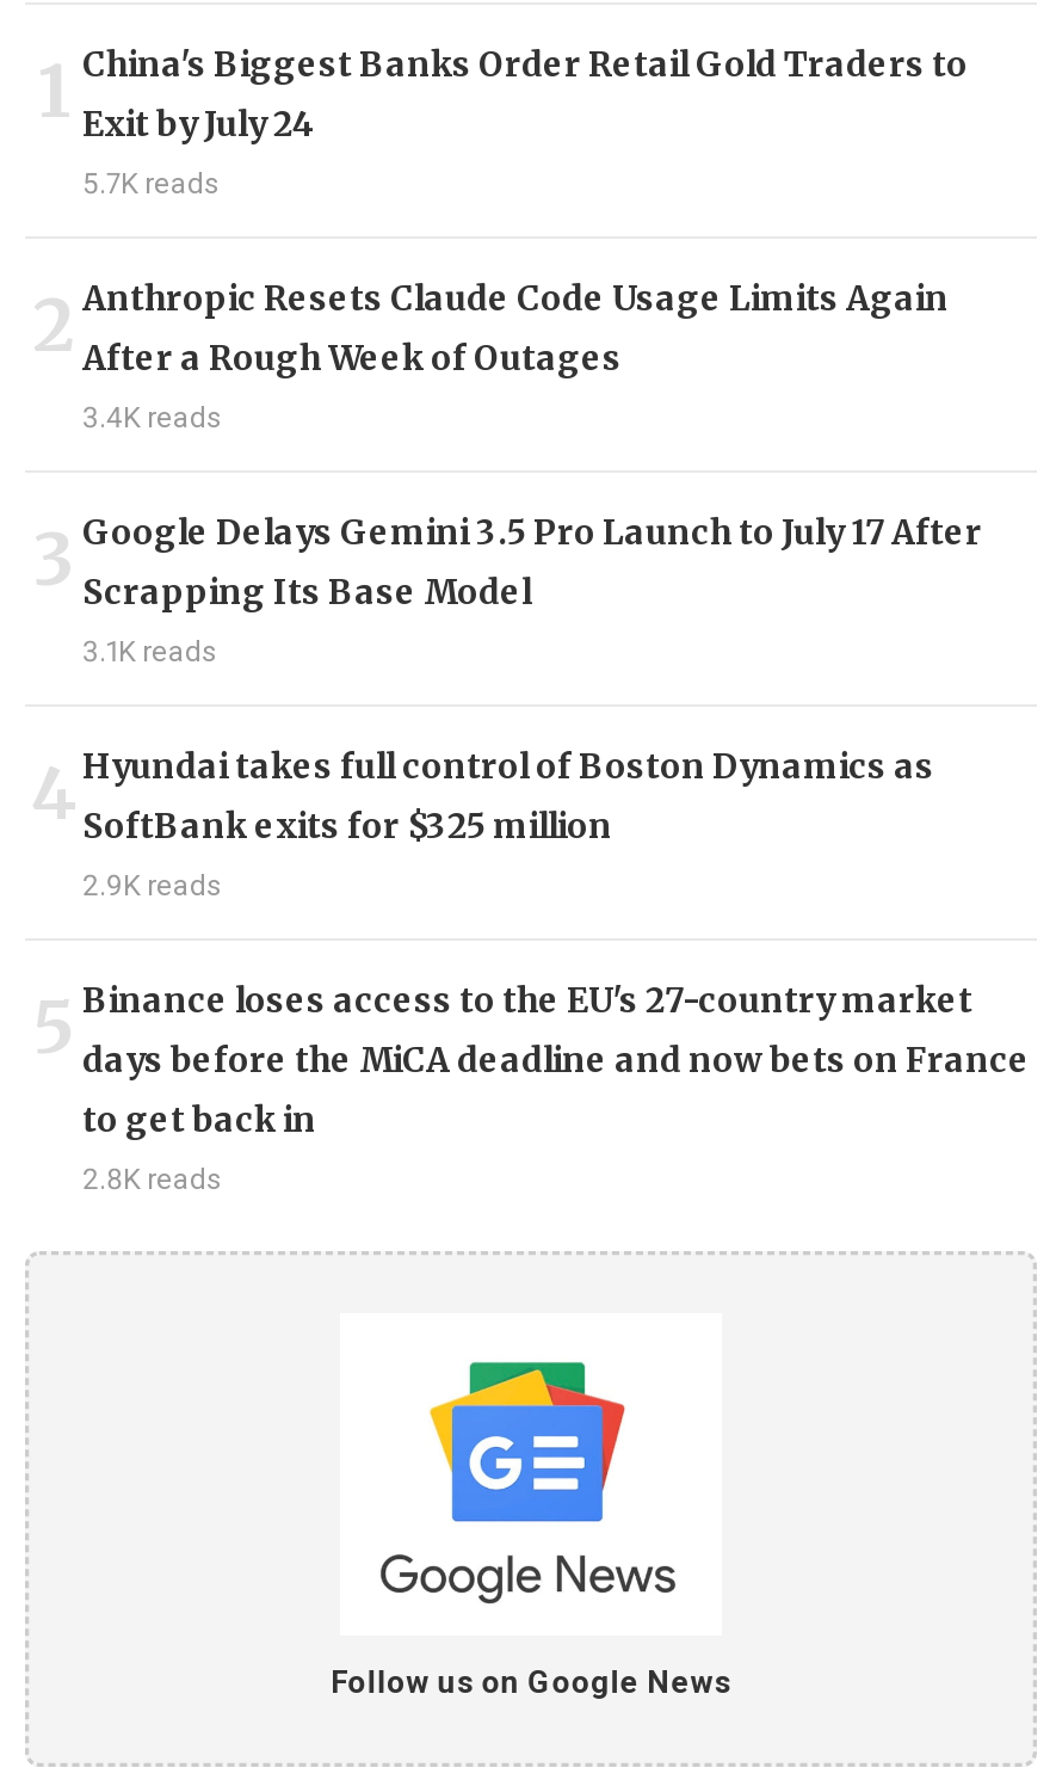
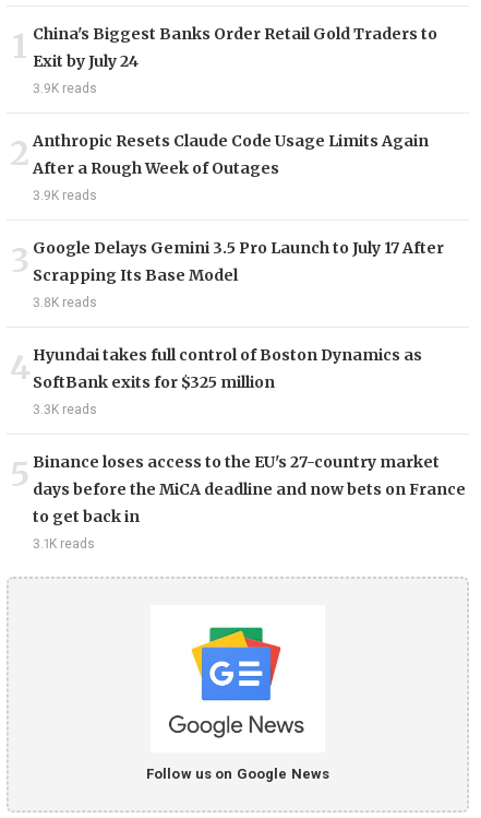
- 5.7K reads
+ 3.9K reads

- 3.4K reads
+ 3.9K reads

- 3.1K reads
+ 3.8K reads

- 2.9K reads
+ 3.3K reads

- 2.8K reads
+ 3.1K reads
